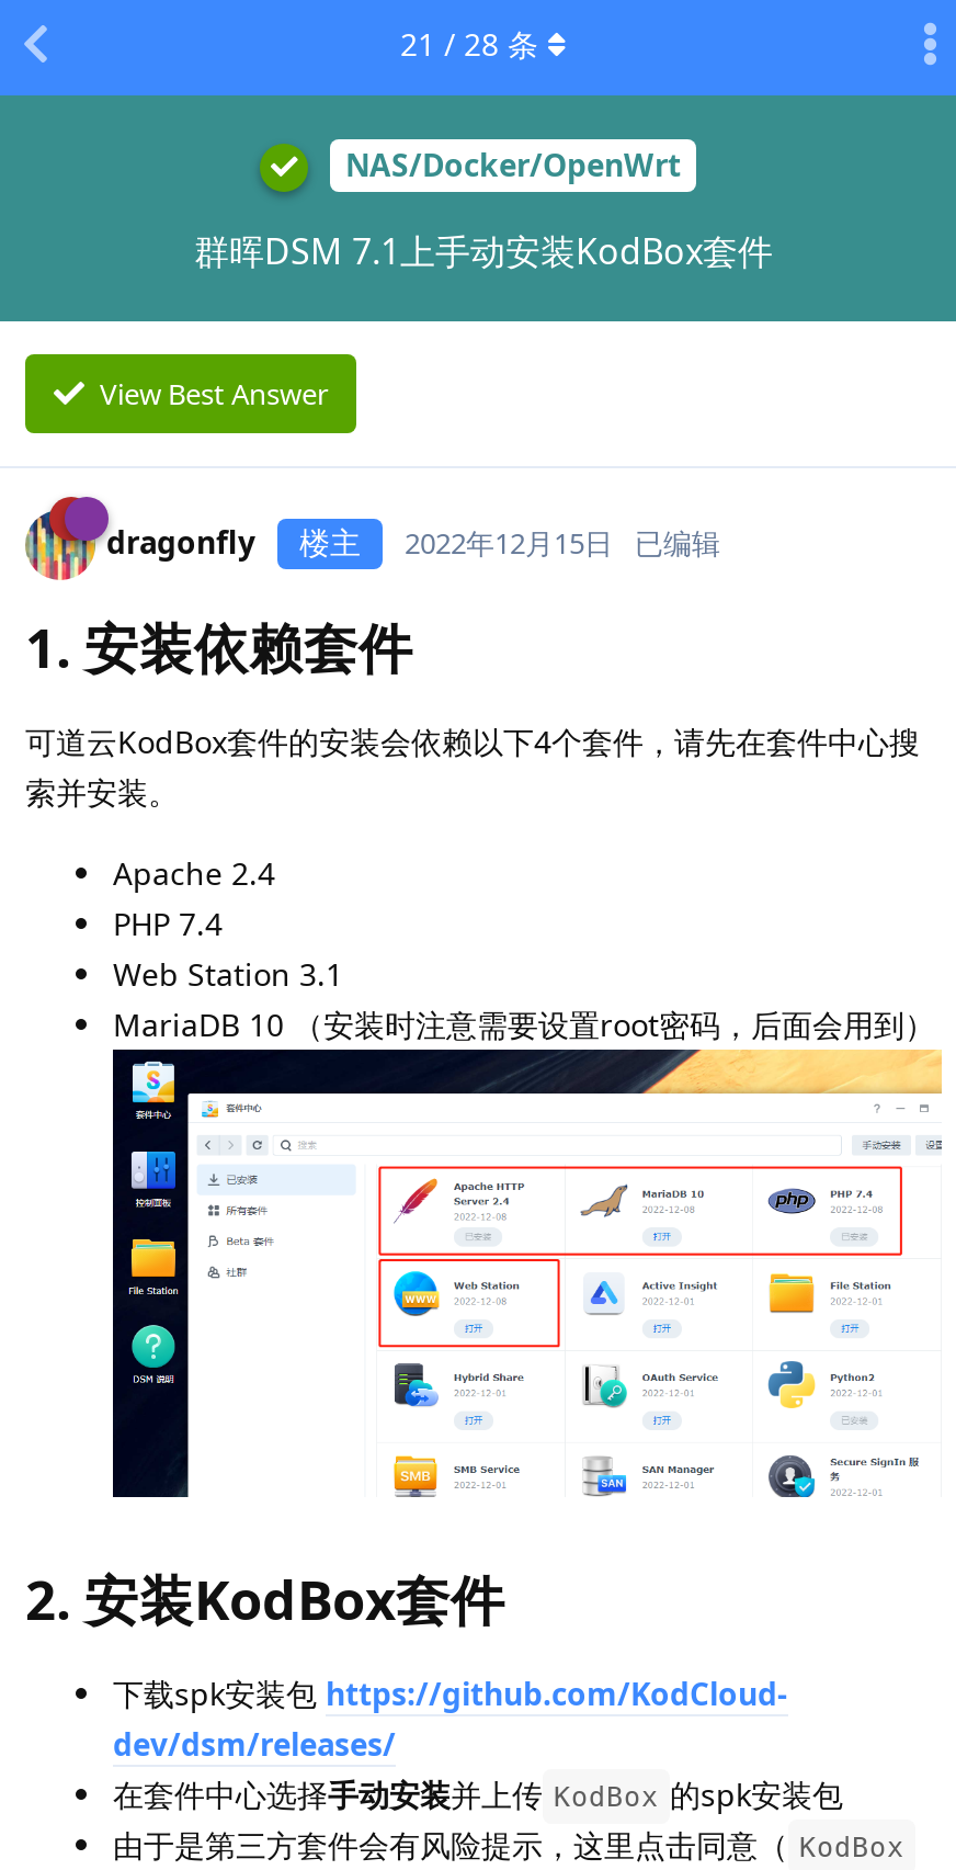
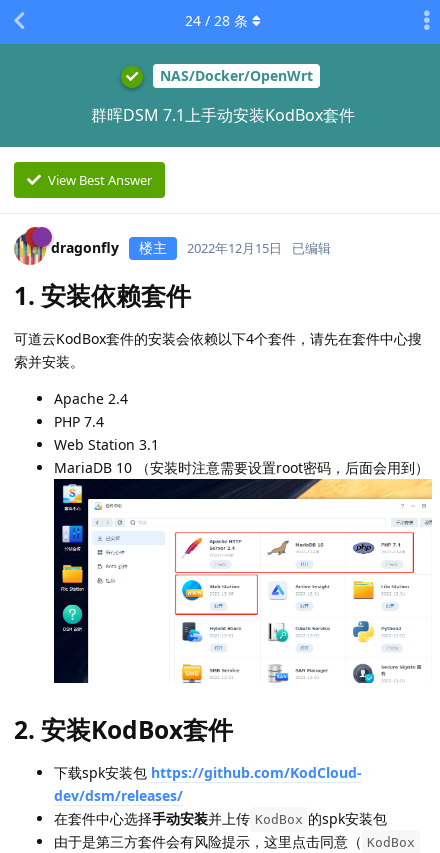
- 21 / 28条
+ 24 / 28条
